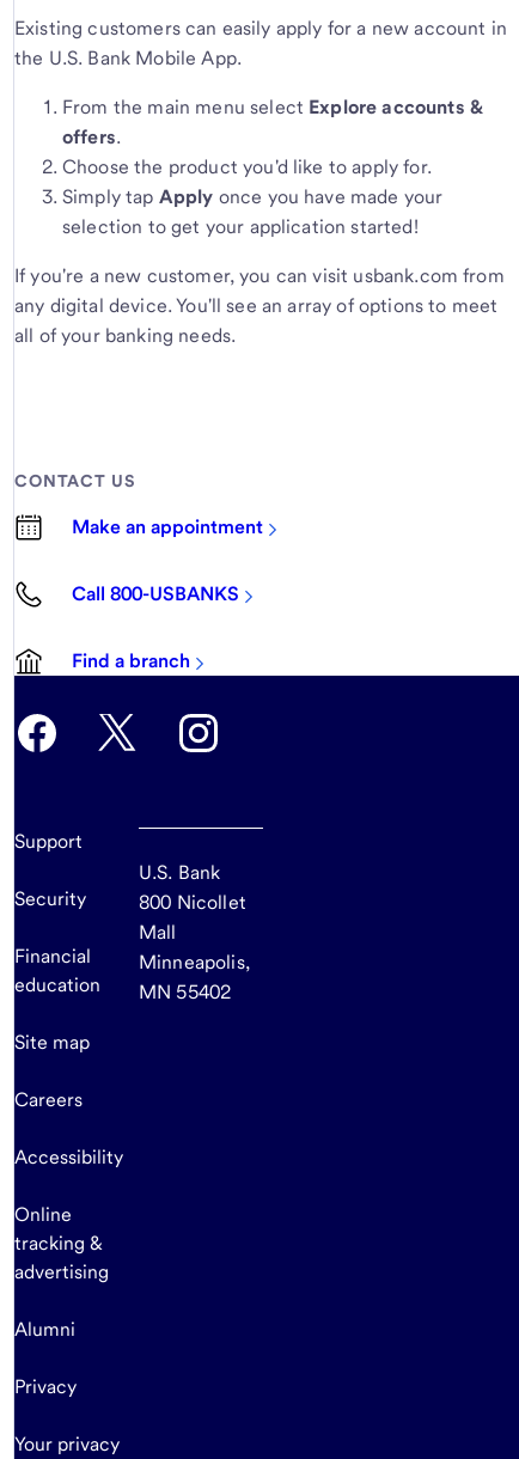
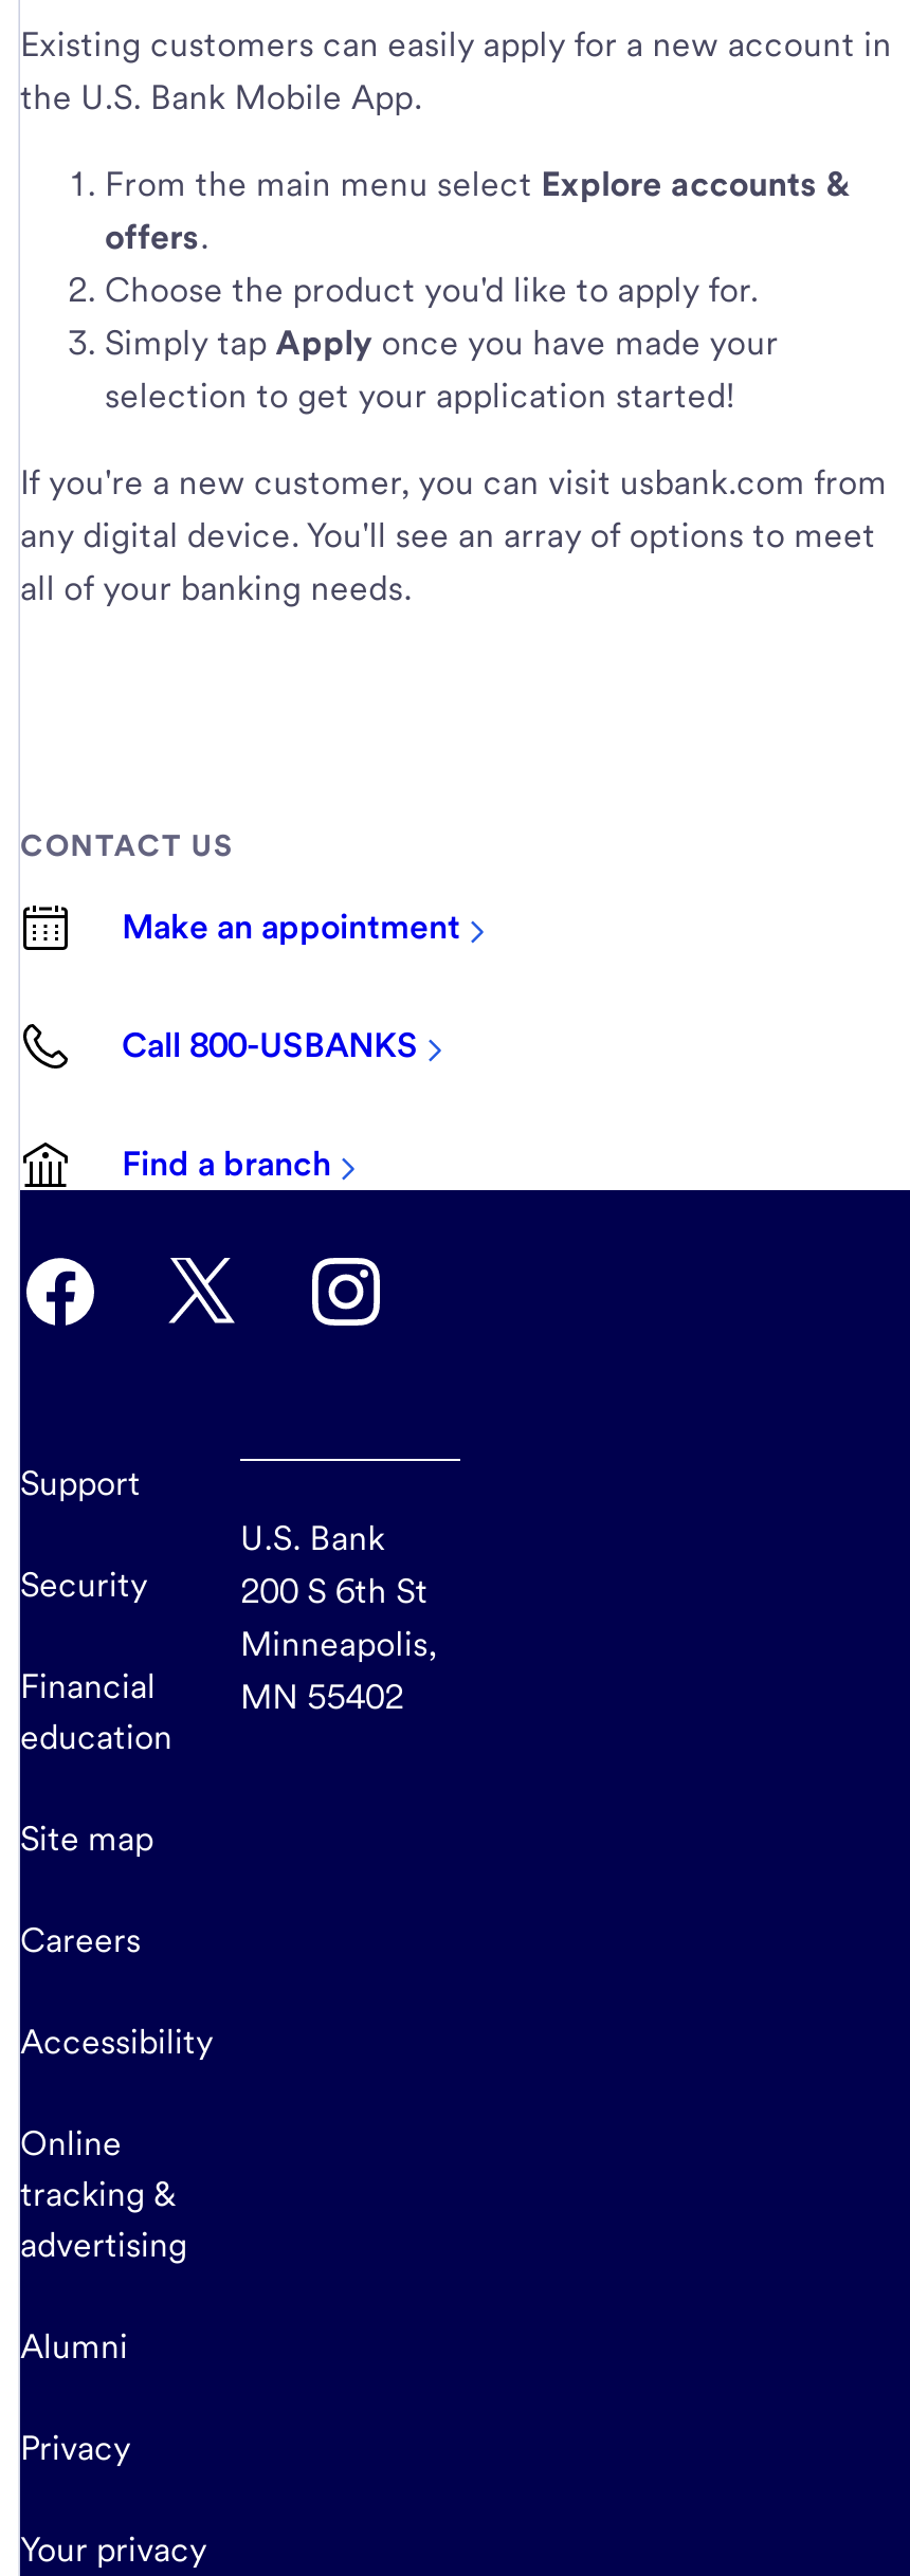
- 800 Nicollet
- Mall
+ 200 S 6th St

moved up: Minneapolis, | MN 55402
